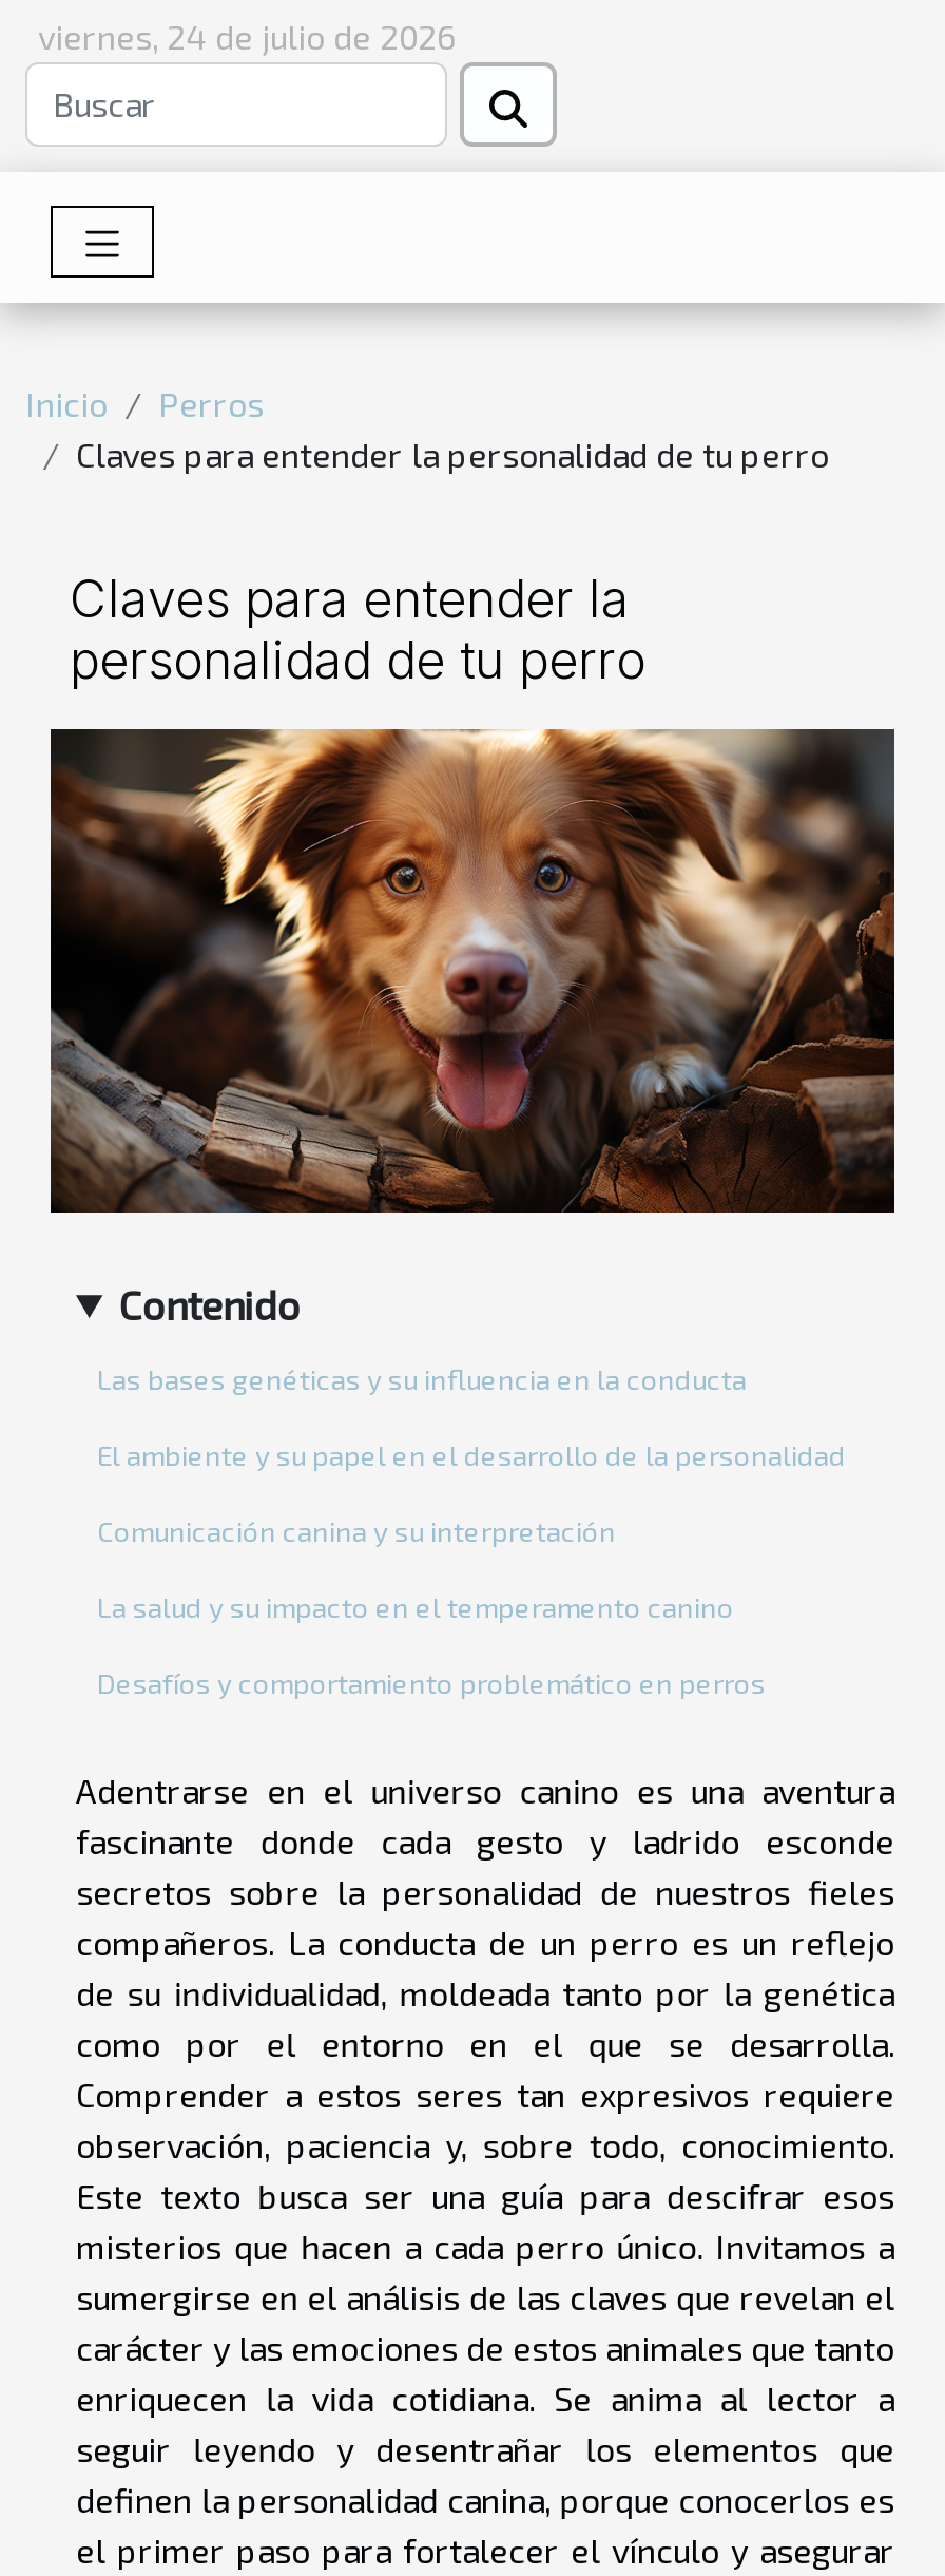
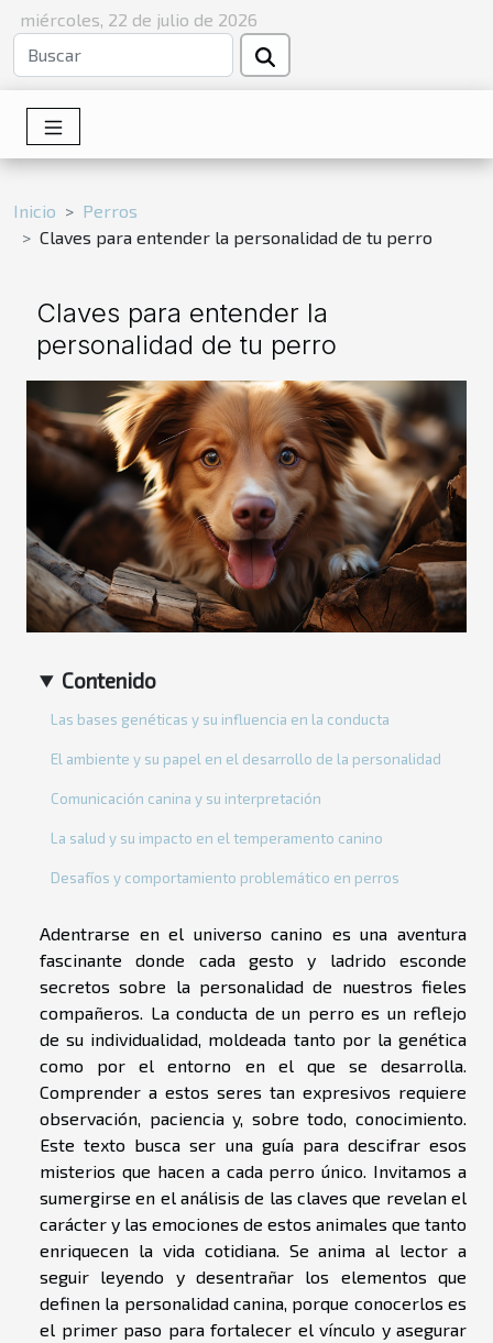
- viernes, 24 de julio de 2026
+ miércoles, 22 de julio de 2026
